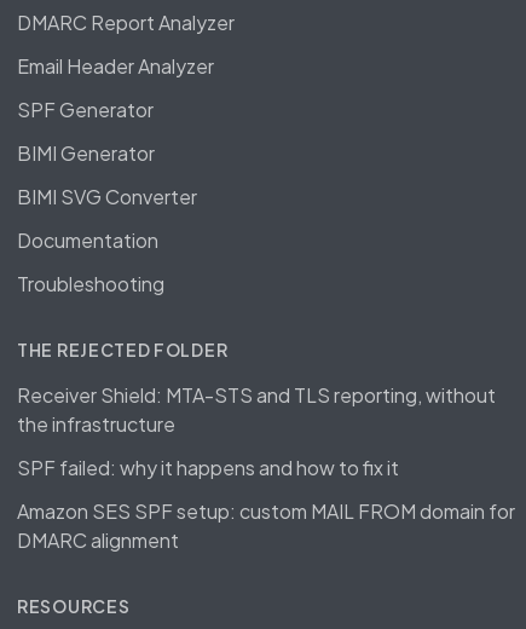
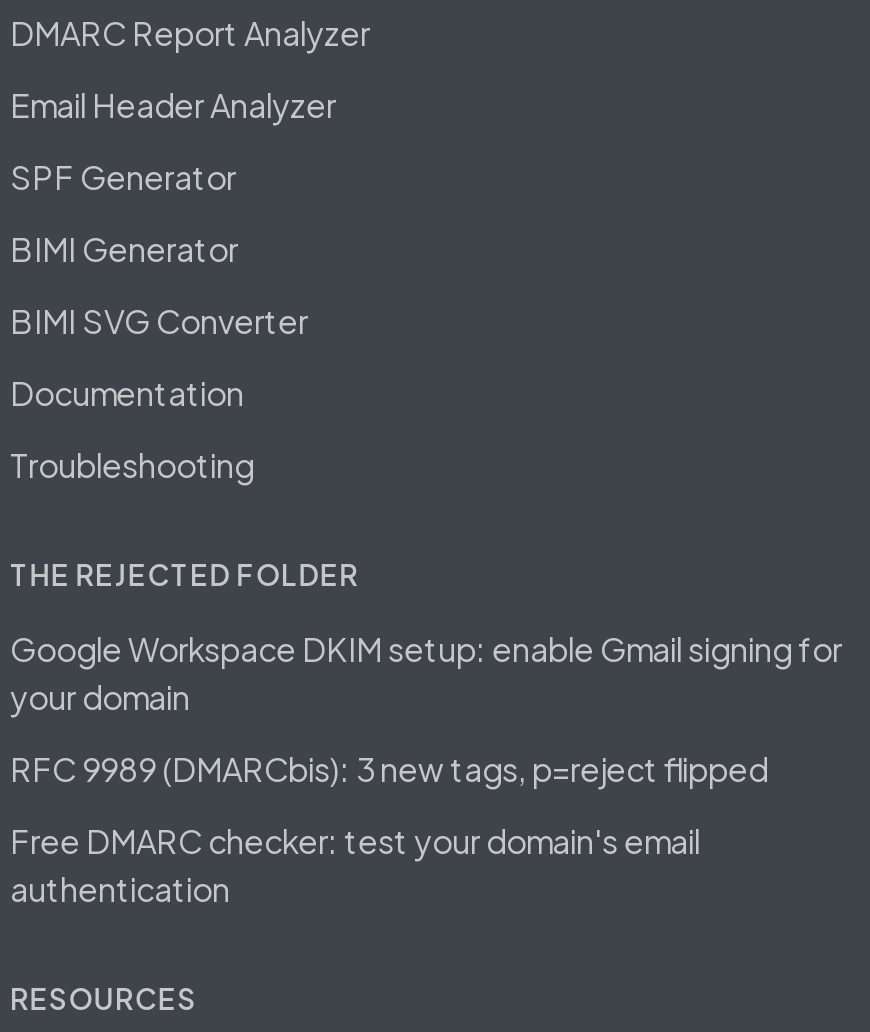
- Receiver Shield: MTA-STS and TLS reporting, without
- the infrastructure
+ Google Workspace DKIM setup: enable Gmail signing for
+ your domain

- SPF failed: why it happens and how to fix it
+ RFC 9989 (DMARCbis): 3 new tags, p=reject flipped

- Amazon SES SPF setup: custom MAIL FROM domain for
- DMARC alignment
+ Free DMARC checker: test your domain's email
+ authentication
